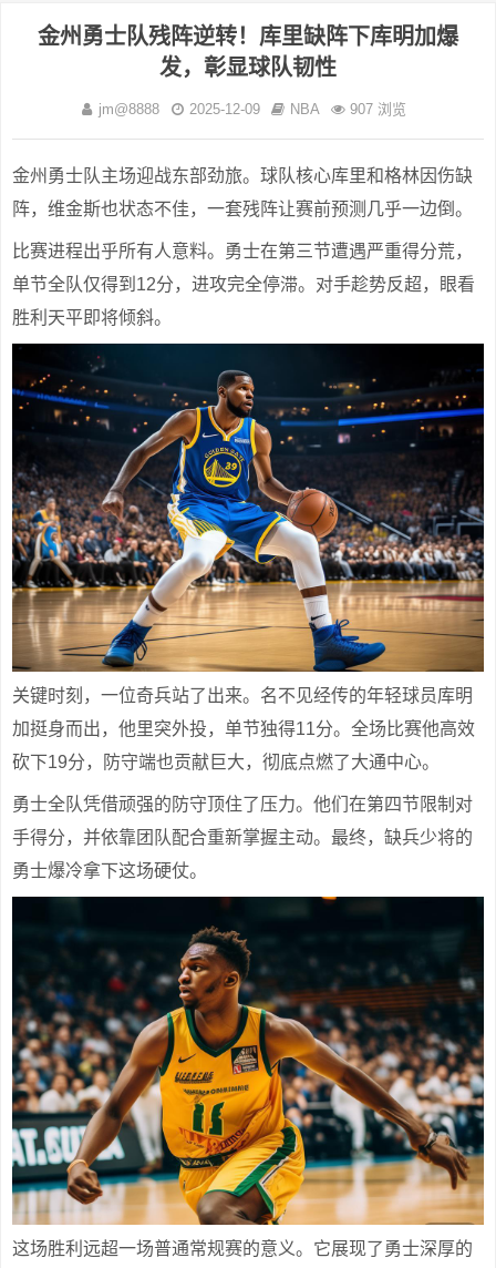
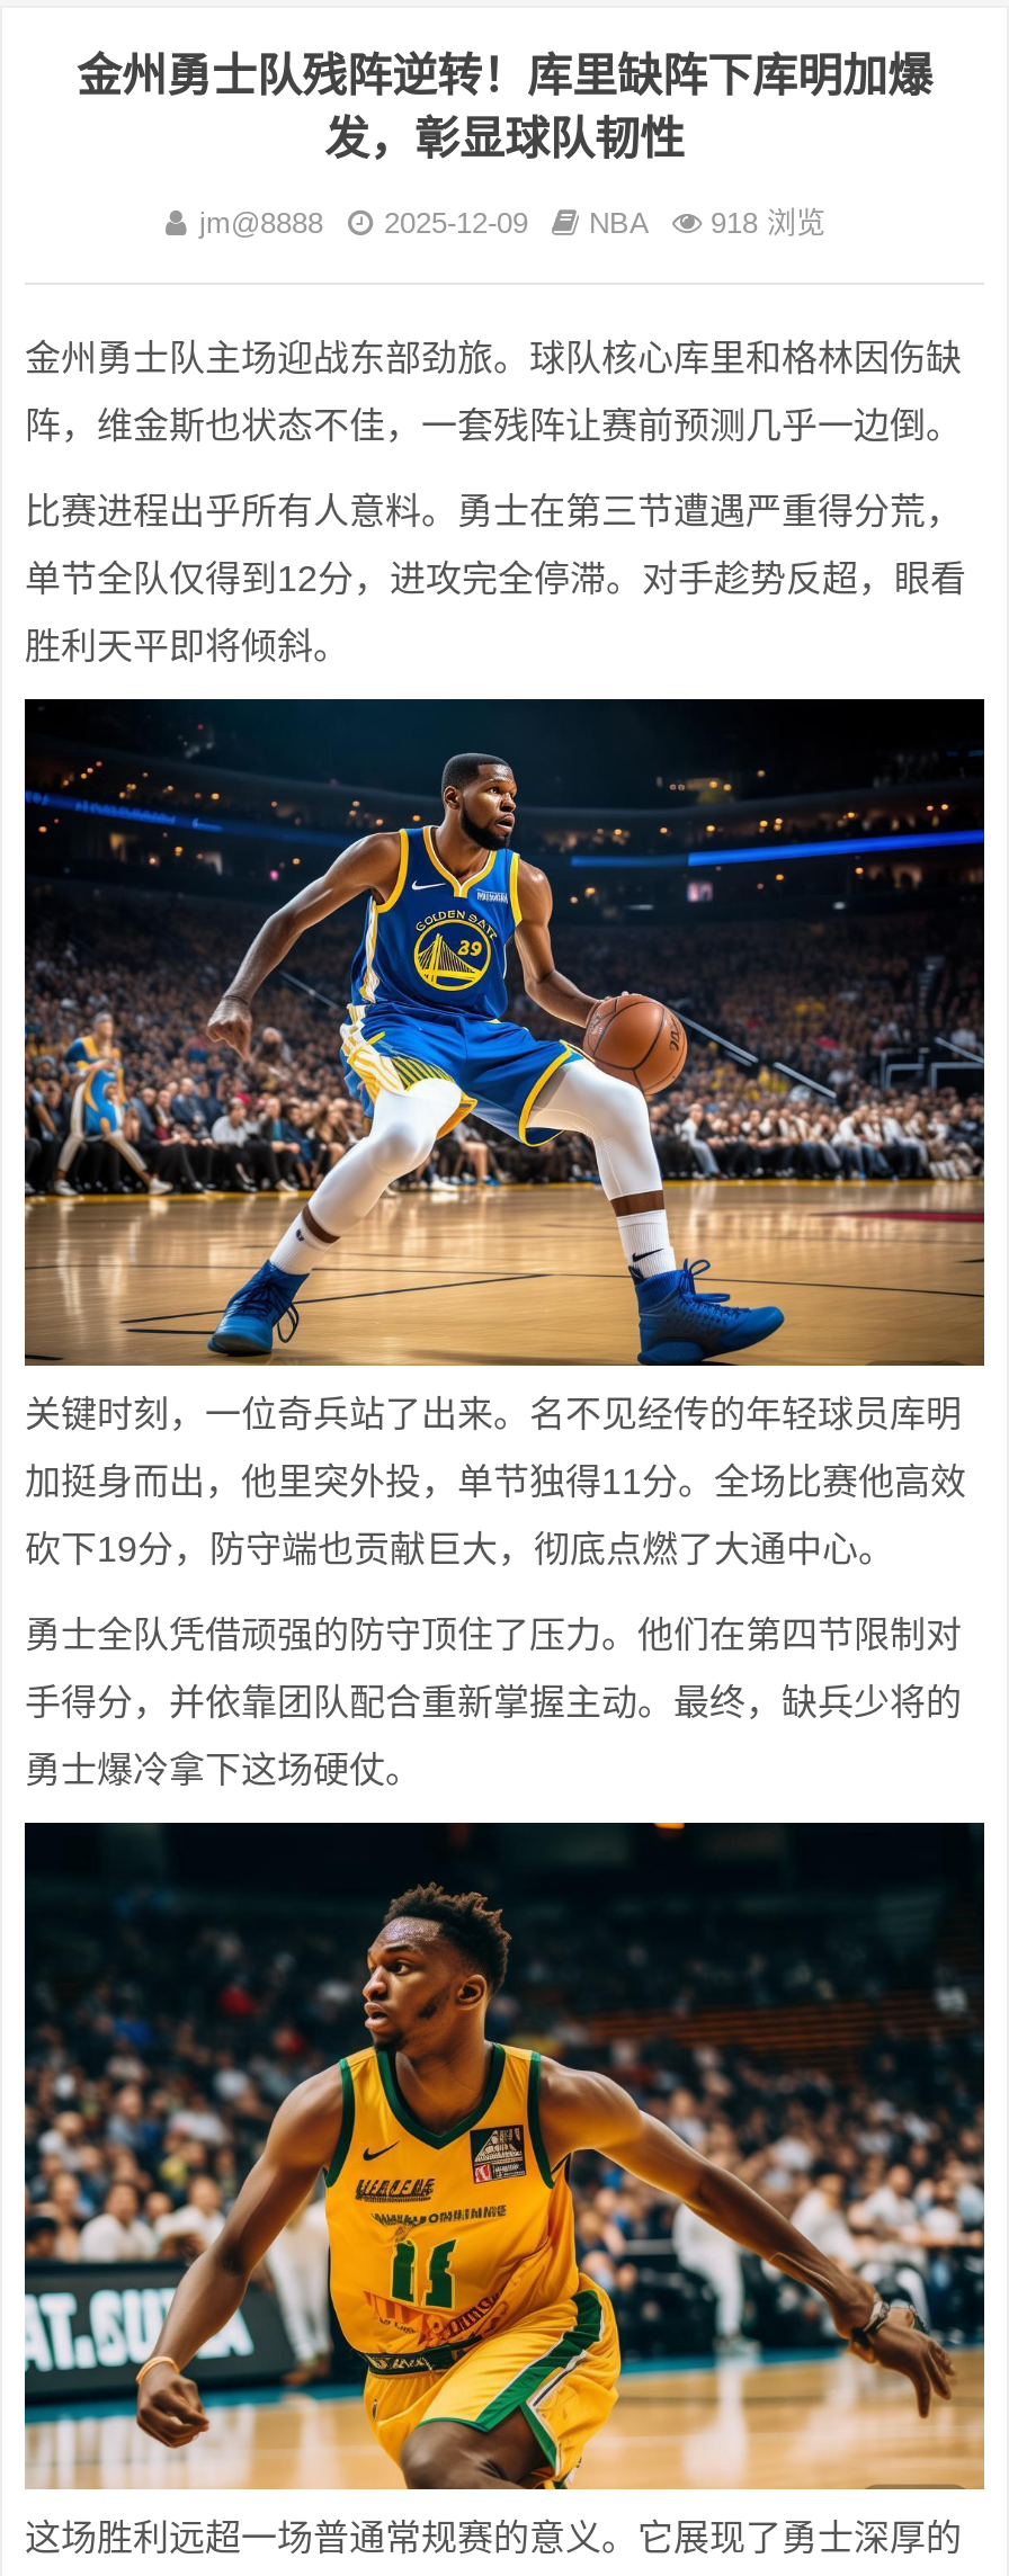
- jm@8888 2025-12-09 NBA 907 浏览
+ jm@8888 2025-12-09 NBA 918 浏览
